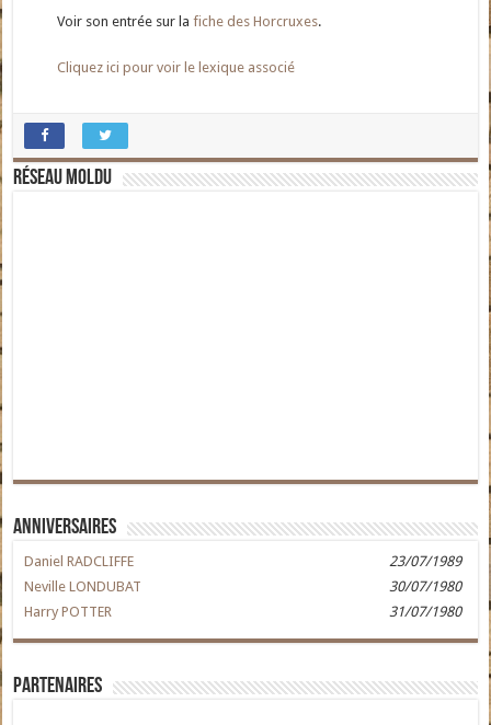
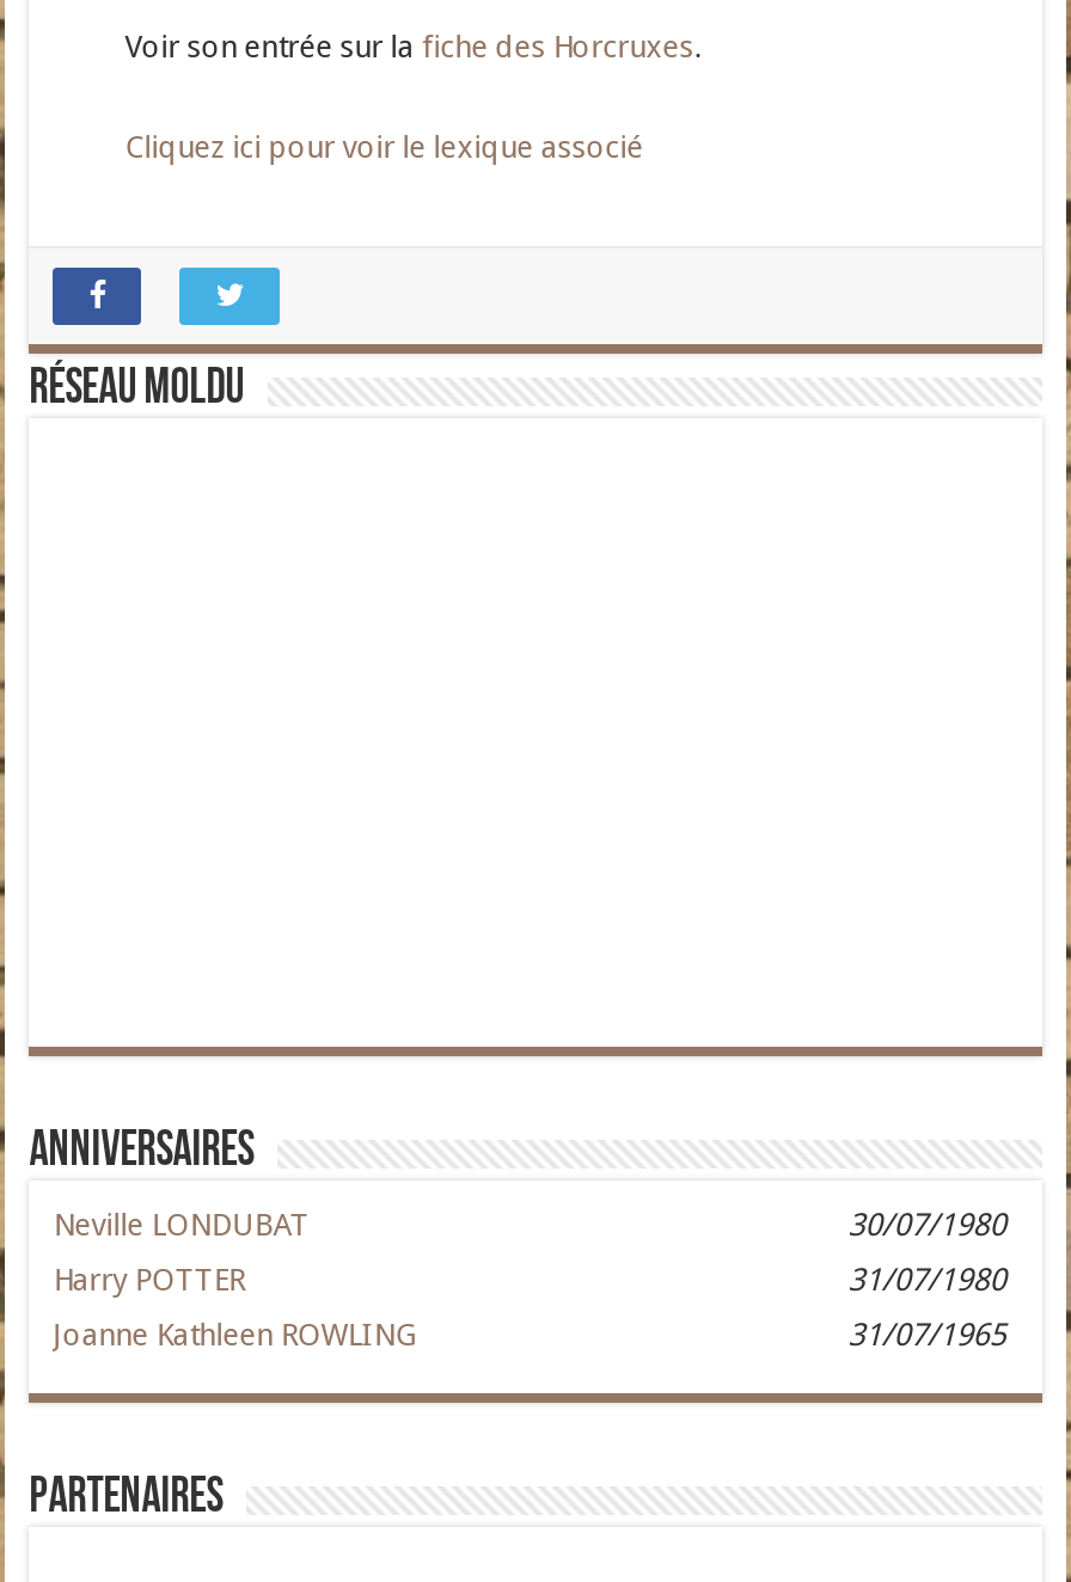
- Daniel RADCLIFFE
- 23/07/1989

moved up: Neville LONDUBAT | 30/07/1980 | Harry POTTER | 31/07/1980

+ Joanne Kathleen ROWLING
+ 31/07/1965
